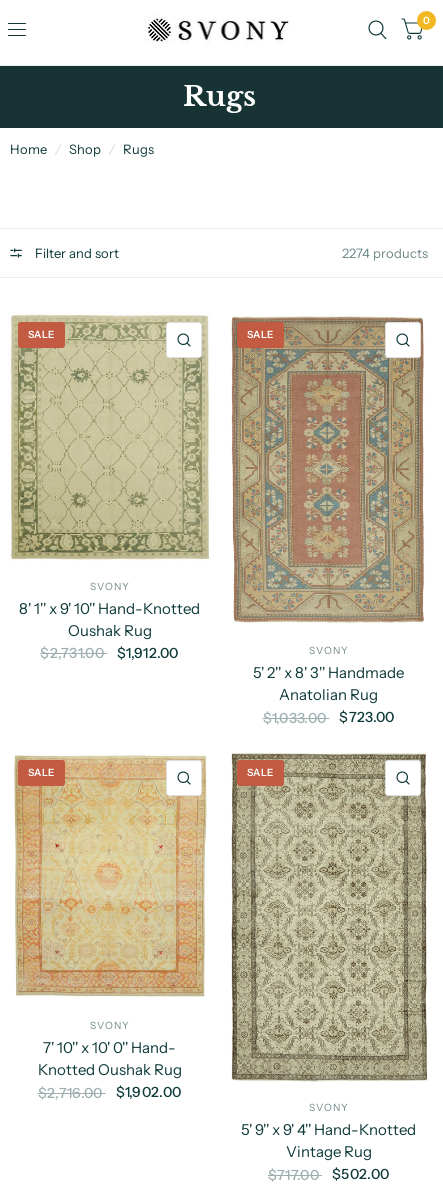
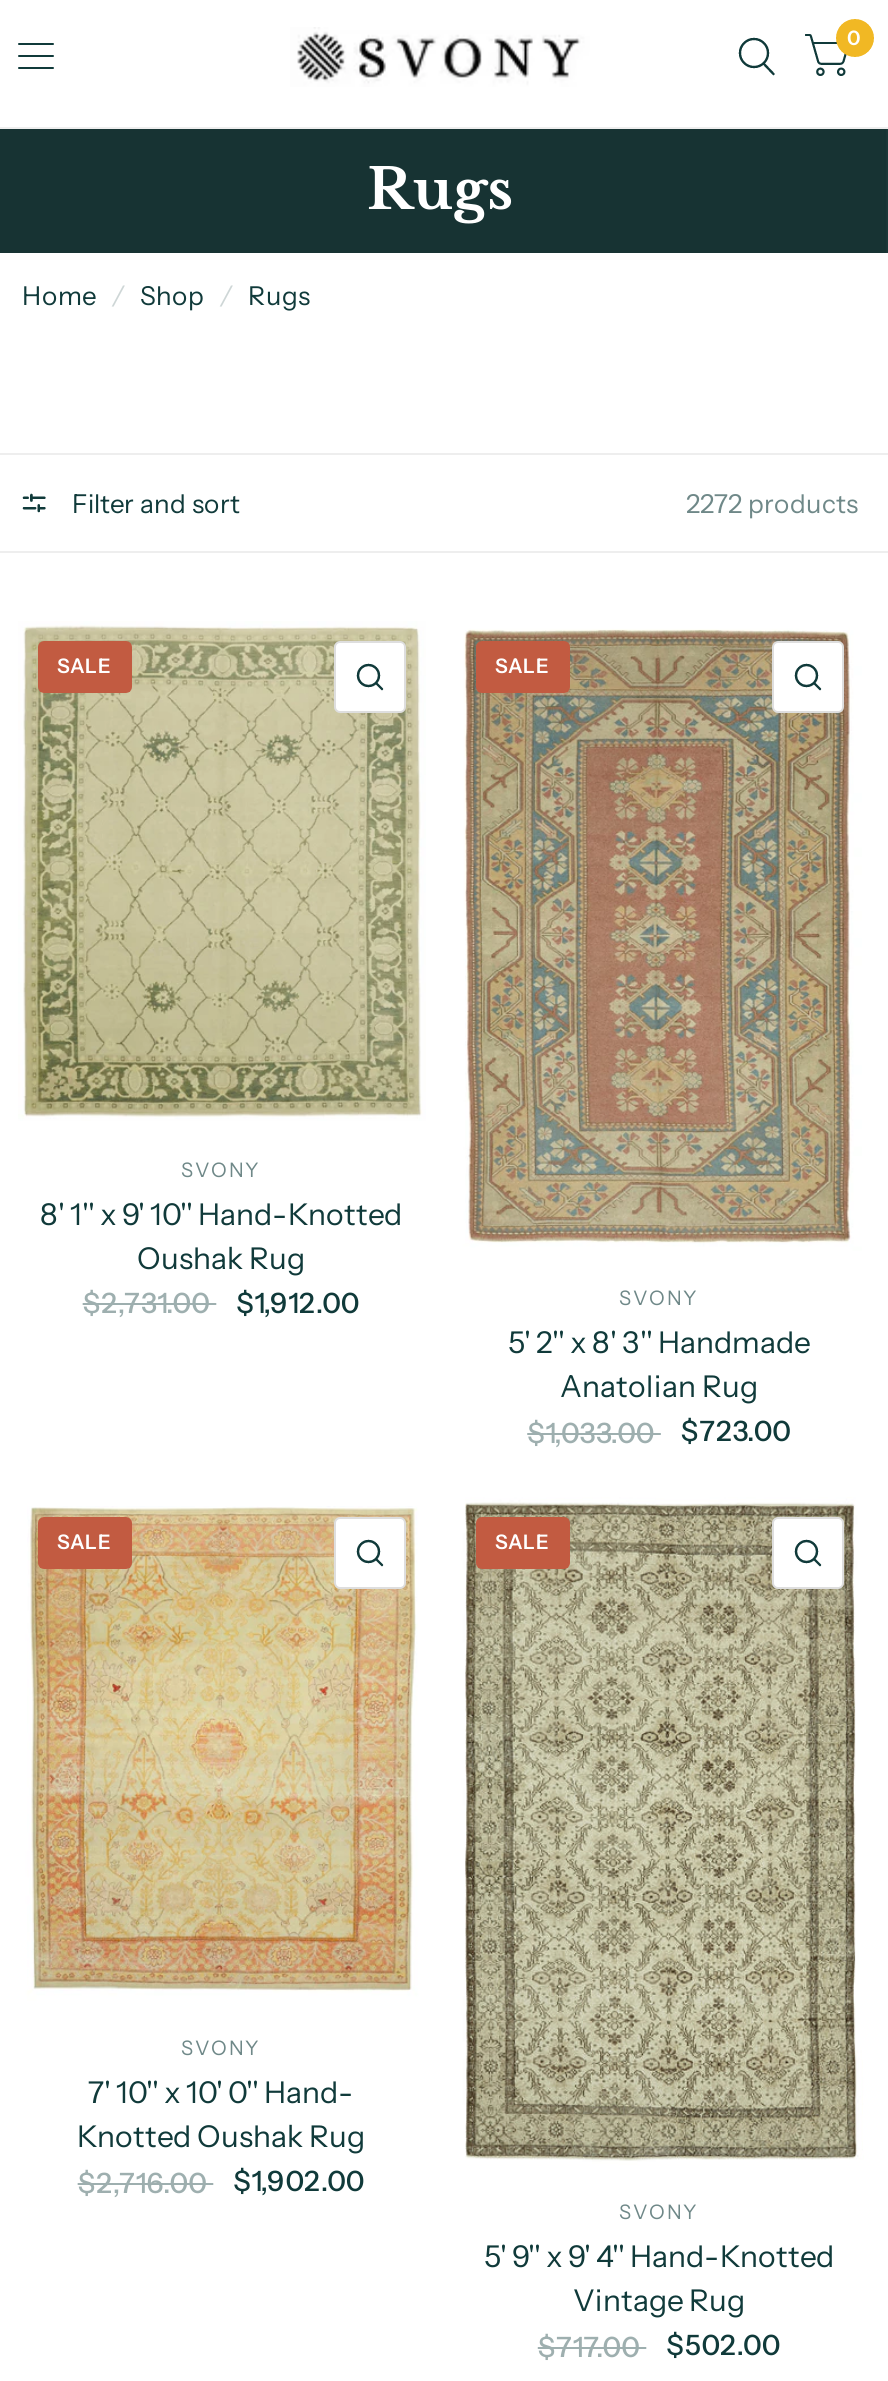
- 2274 products
+ 2272 products
